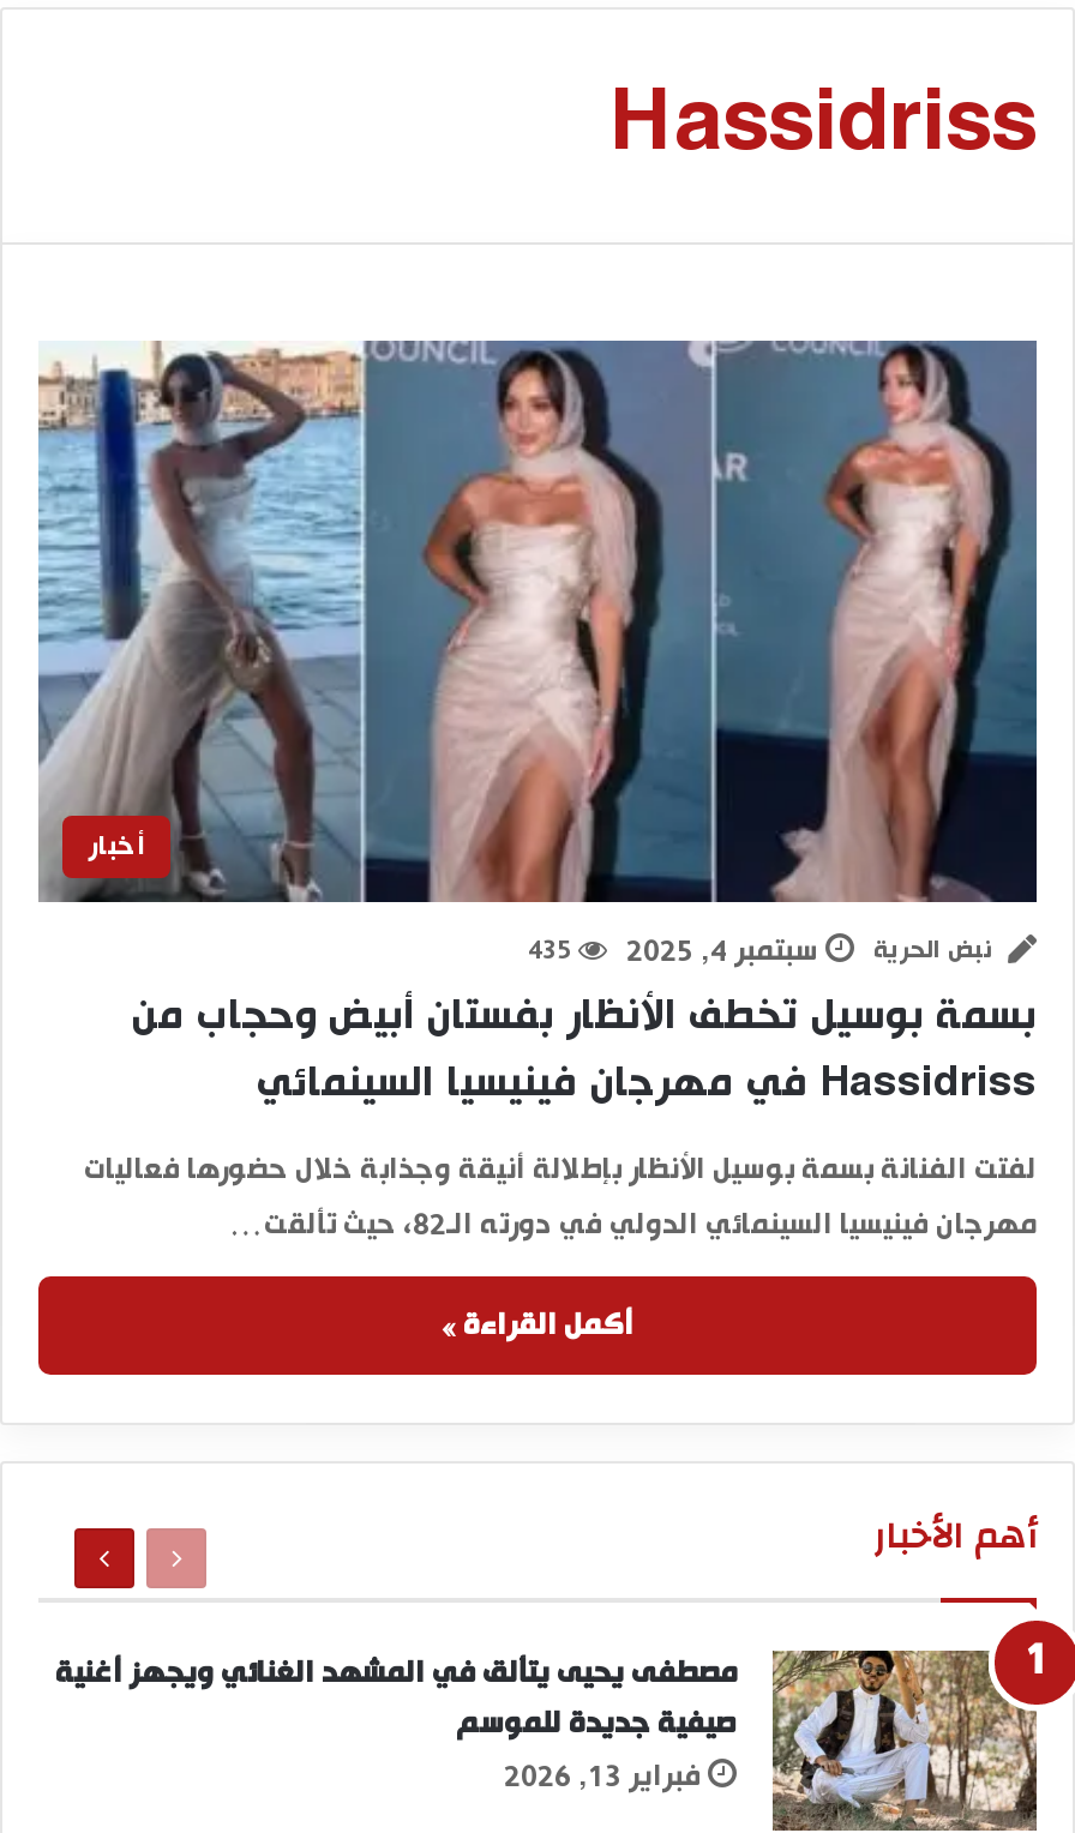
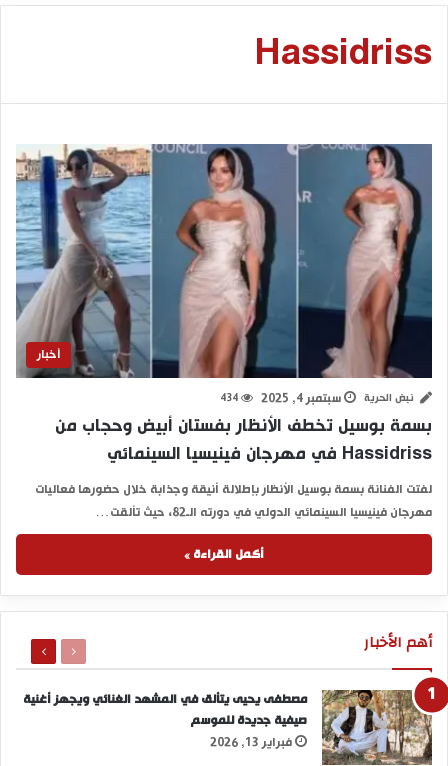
- 435
+ 434
